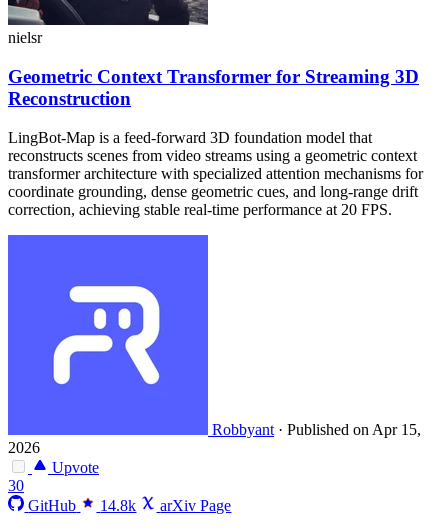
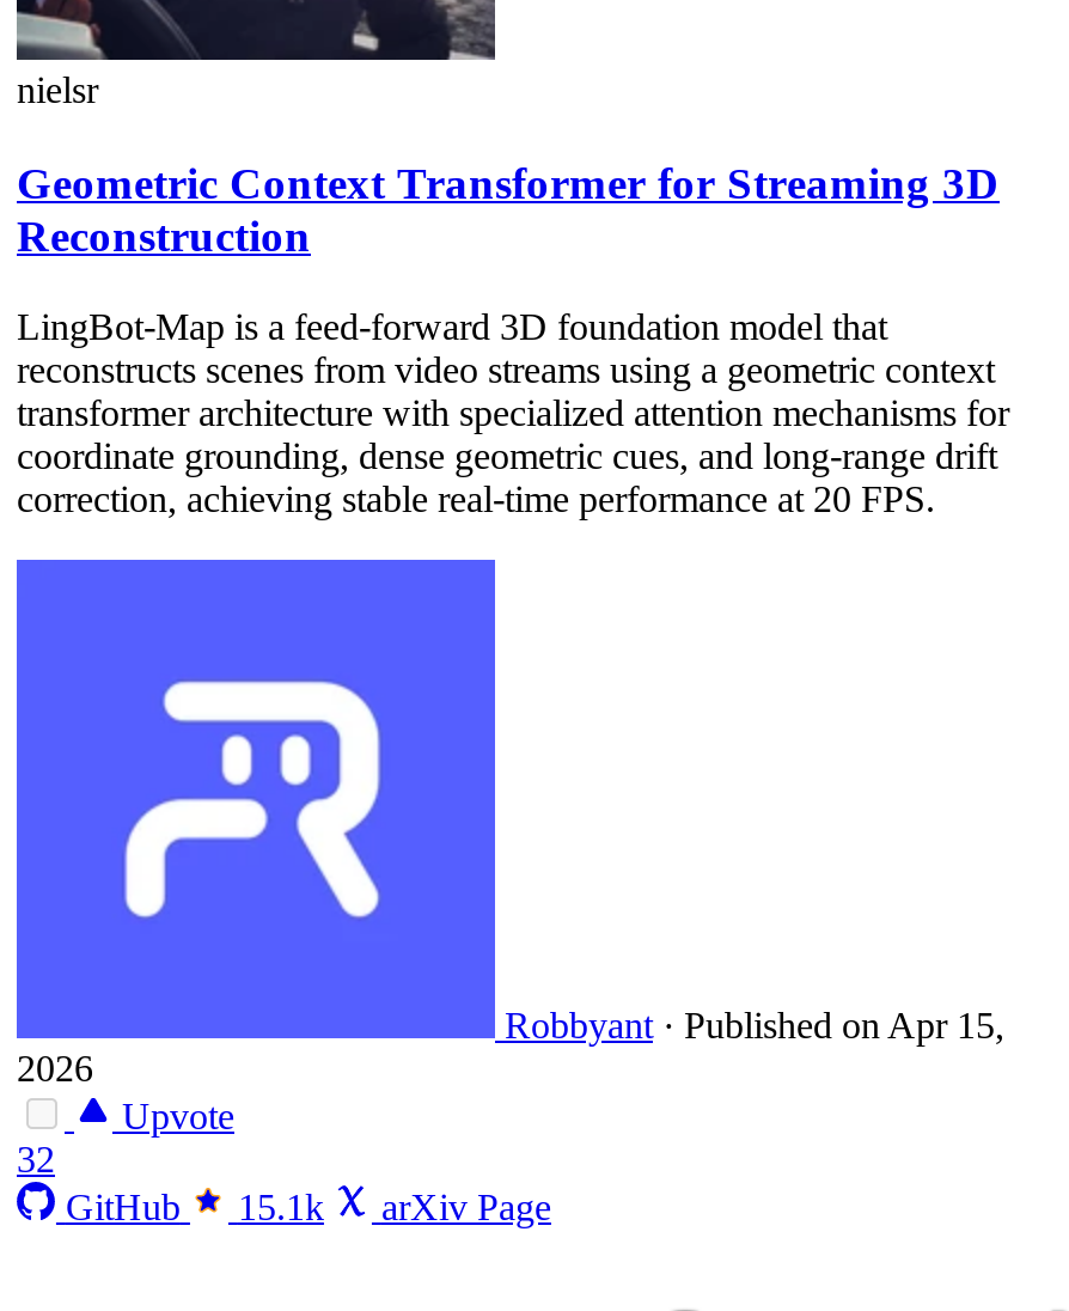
- 30
+ 32

- GitHub 14.8k arXiv Page
+ GitHub 15.1k arXiv Page
